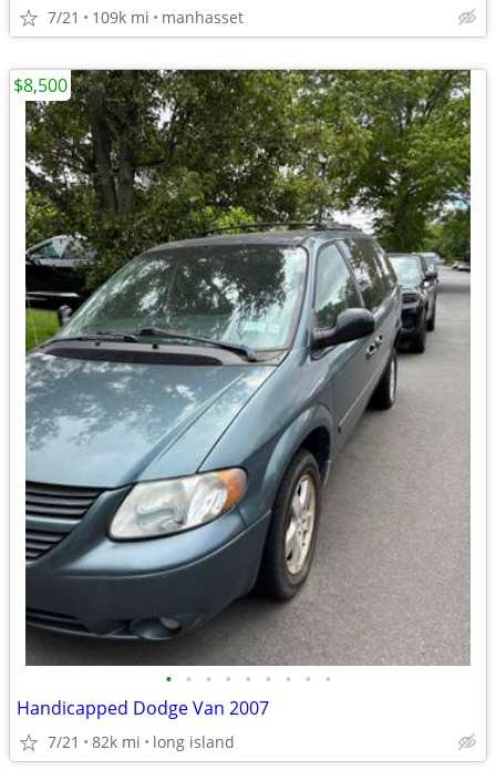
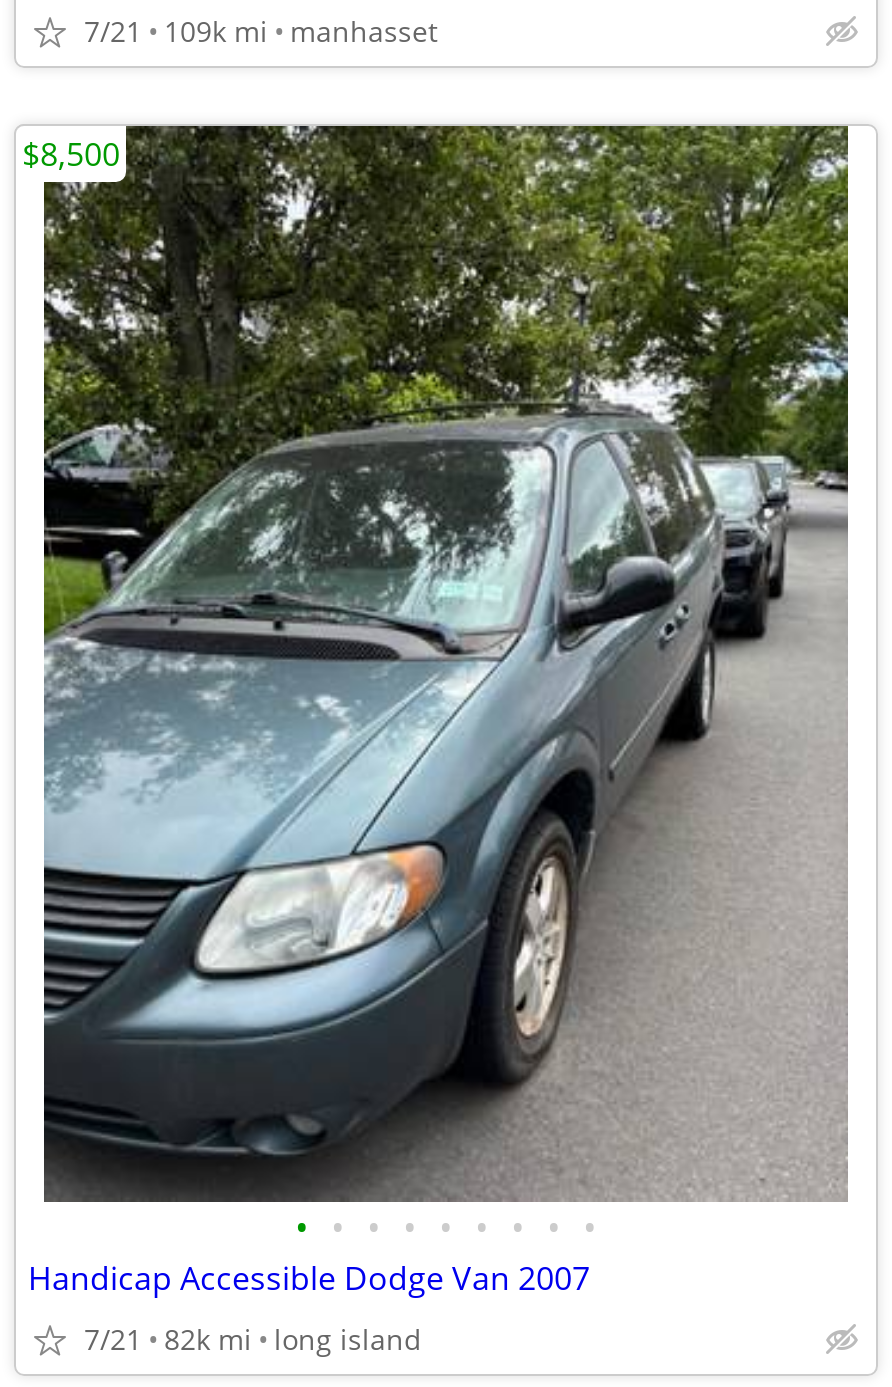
- Handicapped Dodge Van 2007
+ Handicap Accessible Dodge Van 2007
